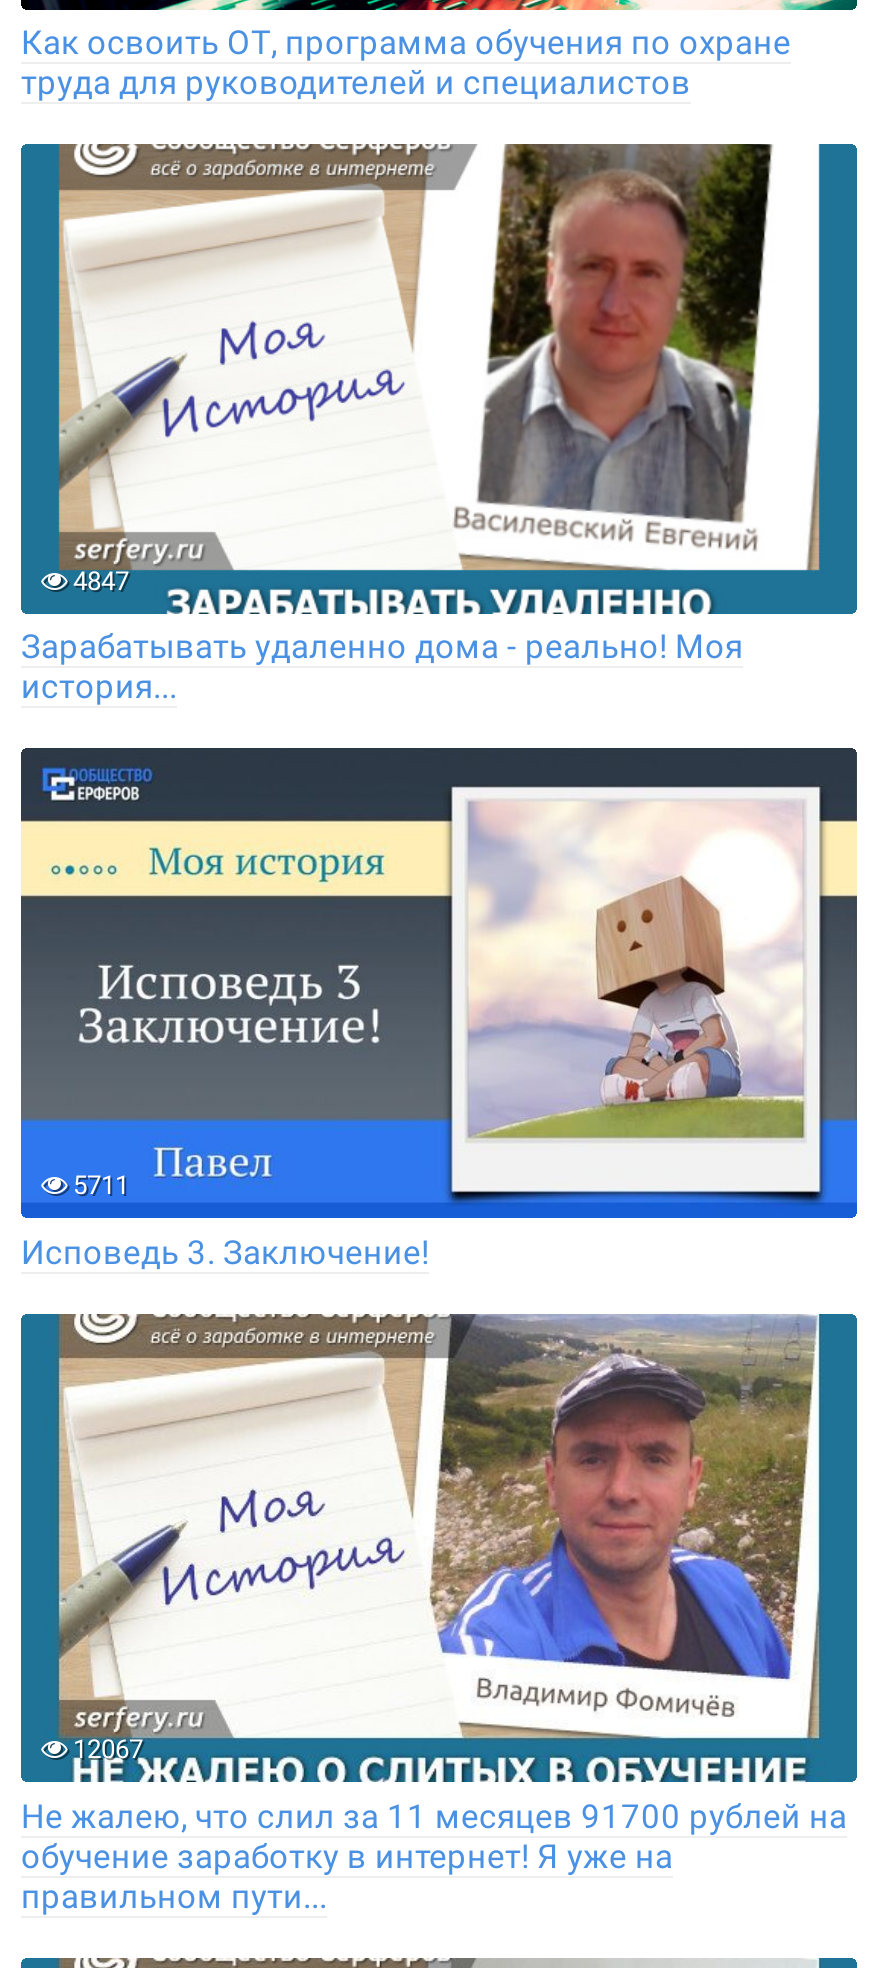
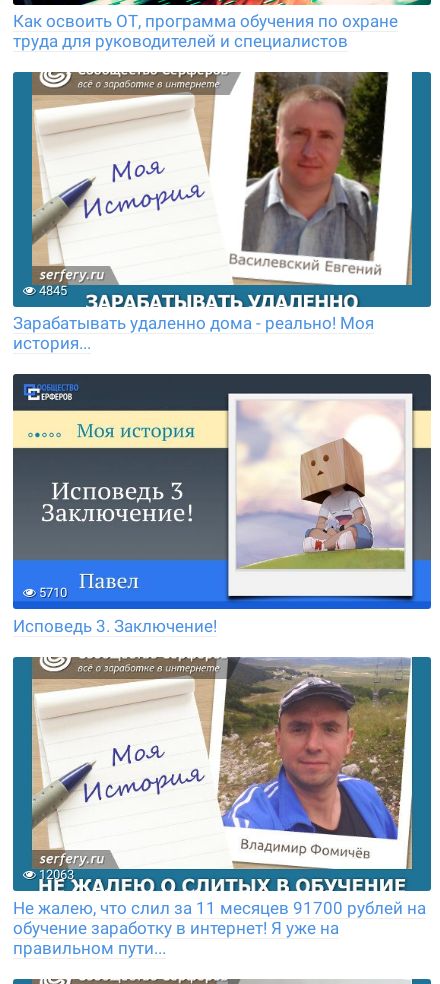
- 4847
+ 4845

- 5711
+ 5710

- 12067
+ 12063
